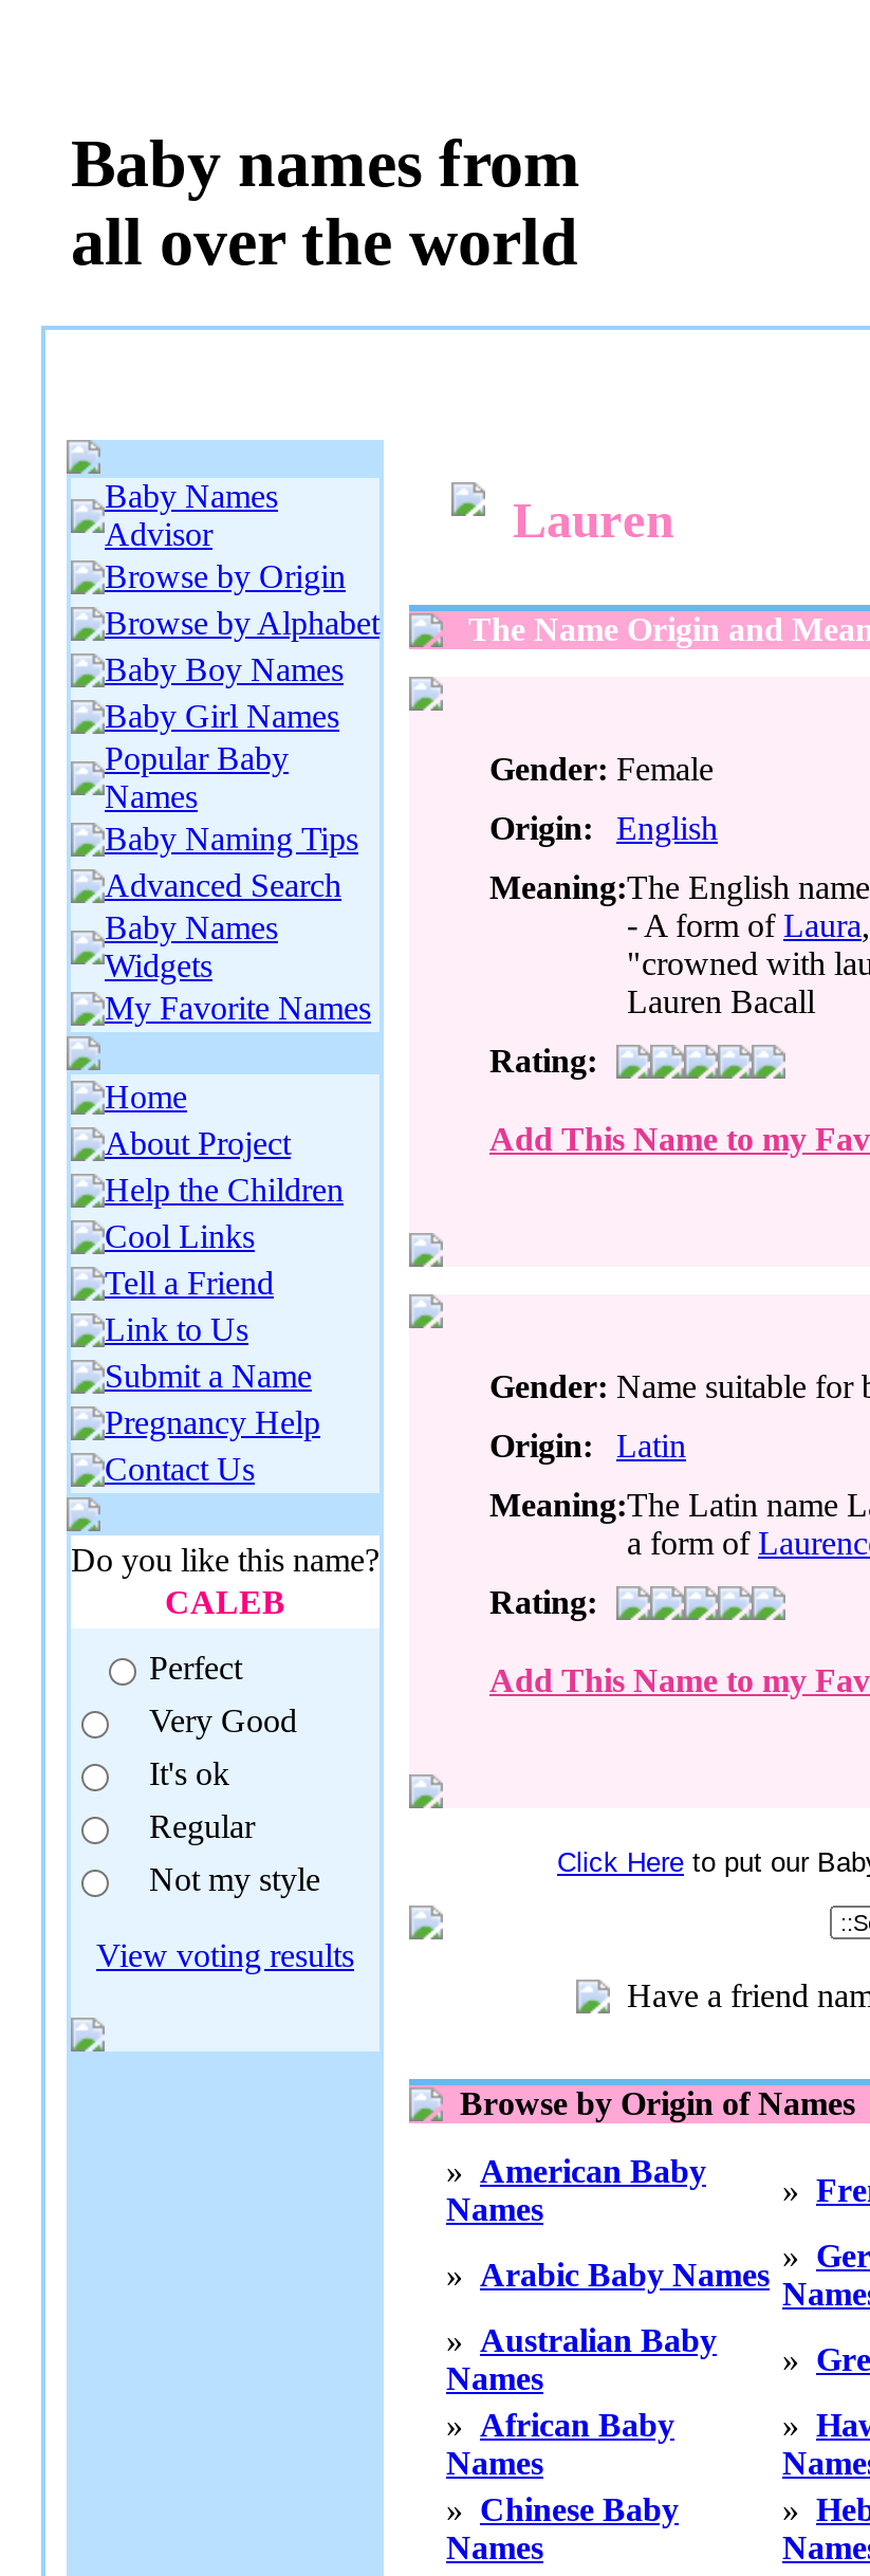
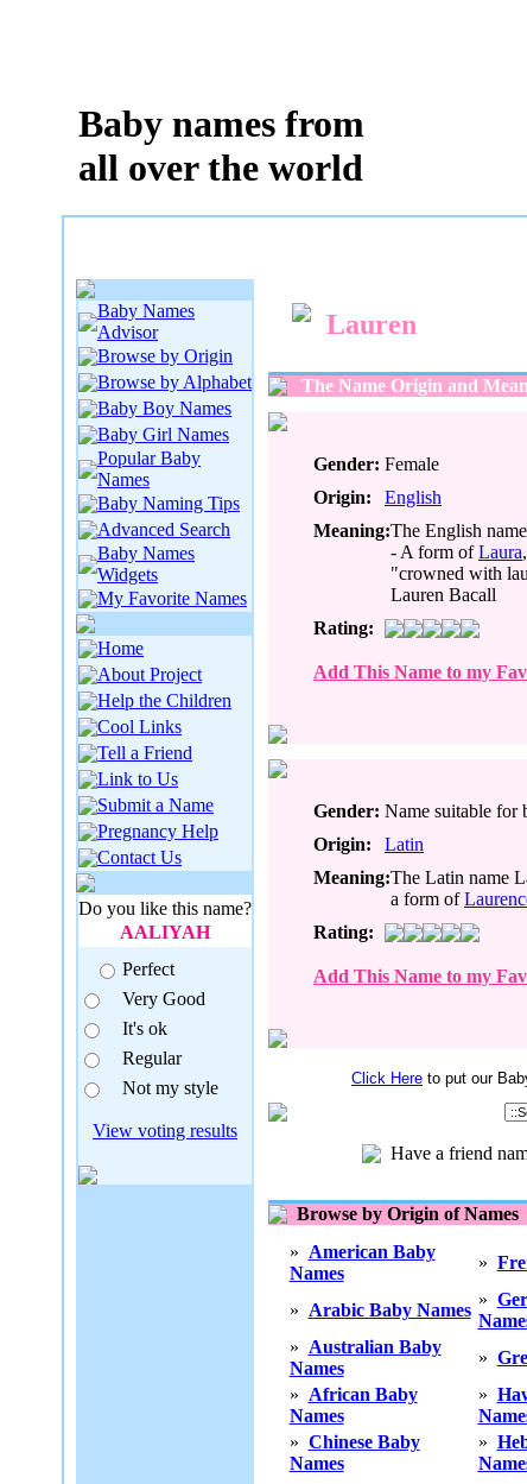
- CALEB
+ AALIYAH
